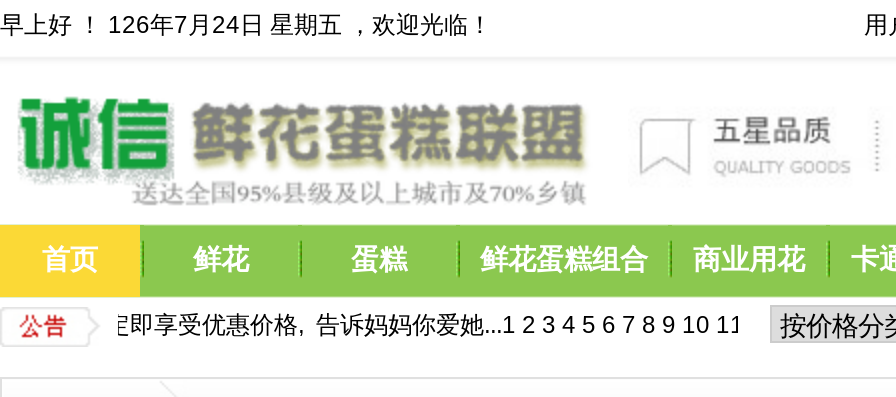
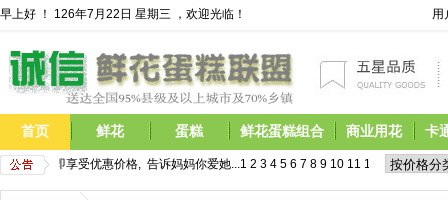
- 早上好 ！126年7月24日 星期五 ，欢迎光临！
+ 早上好 ！126年7月22日 星期三 ，欢迎光临！
